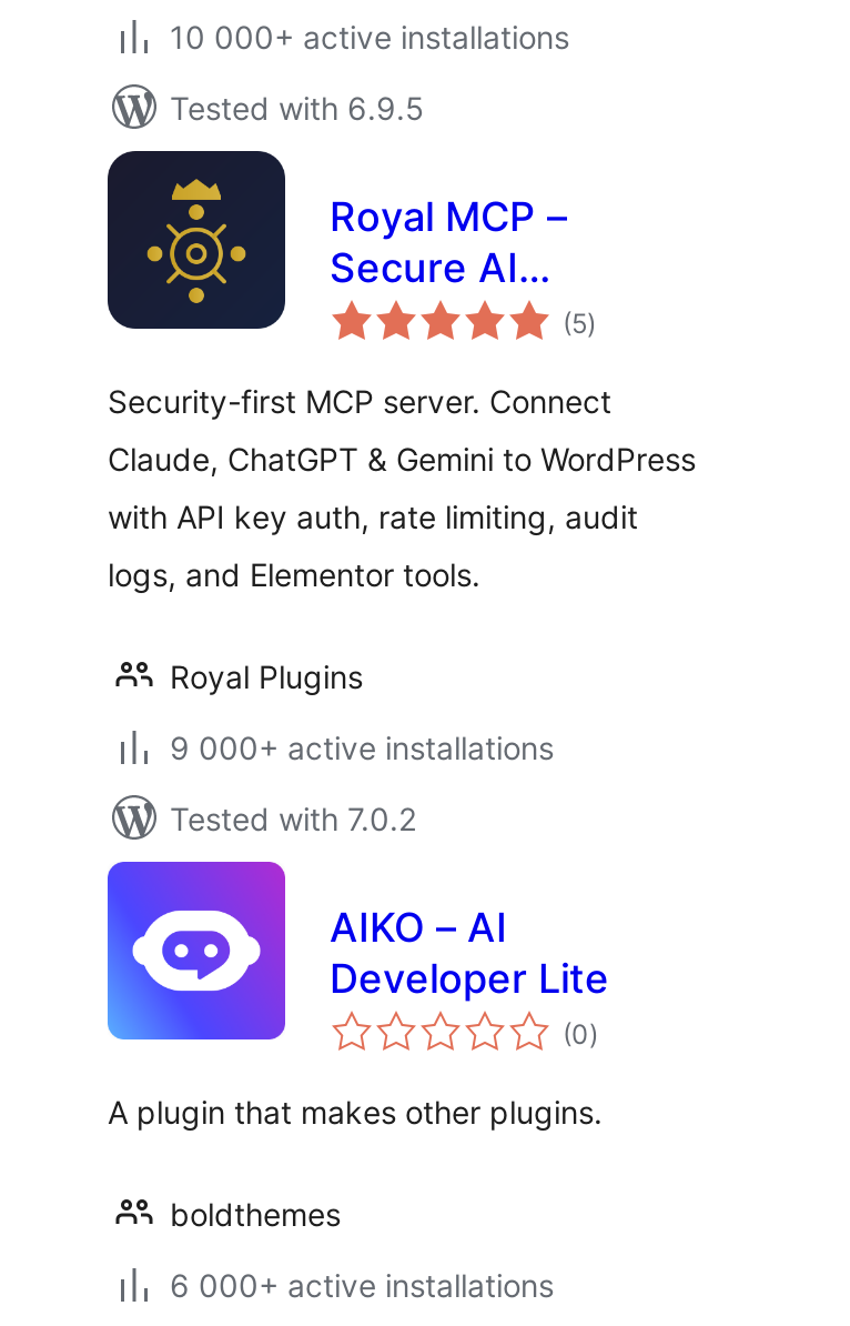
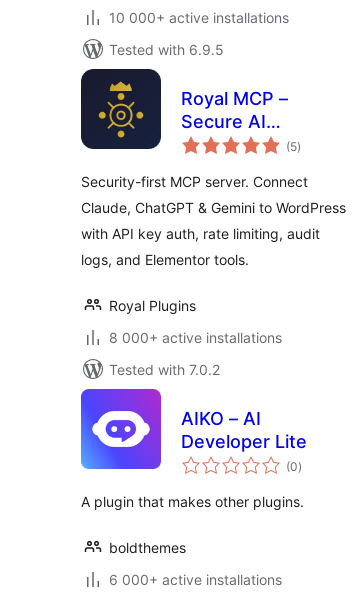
- 9 000+ active installations
+ 8 000+ active installations
